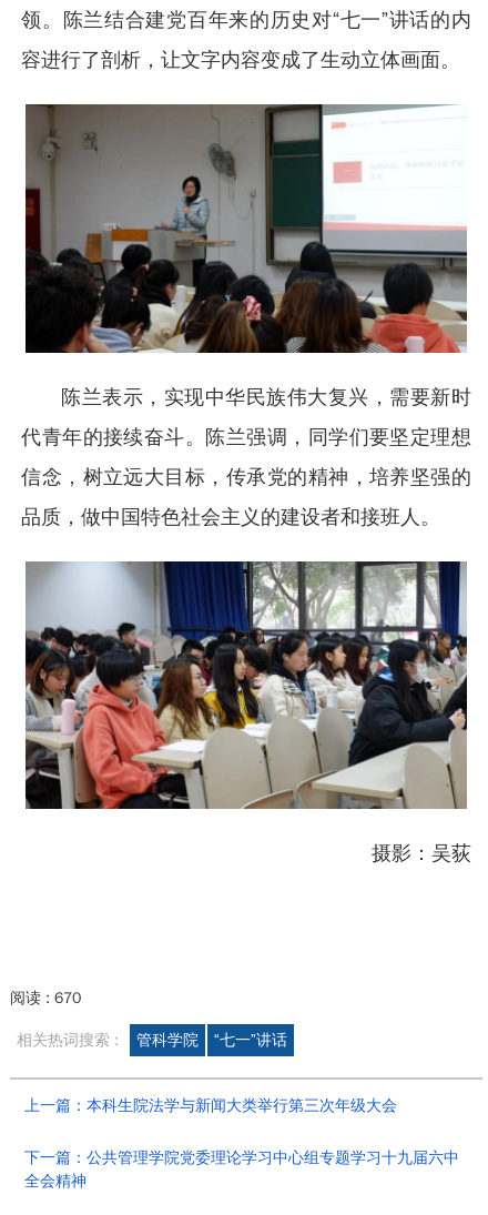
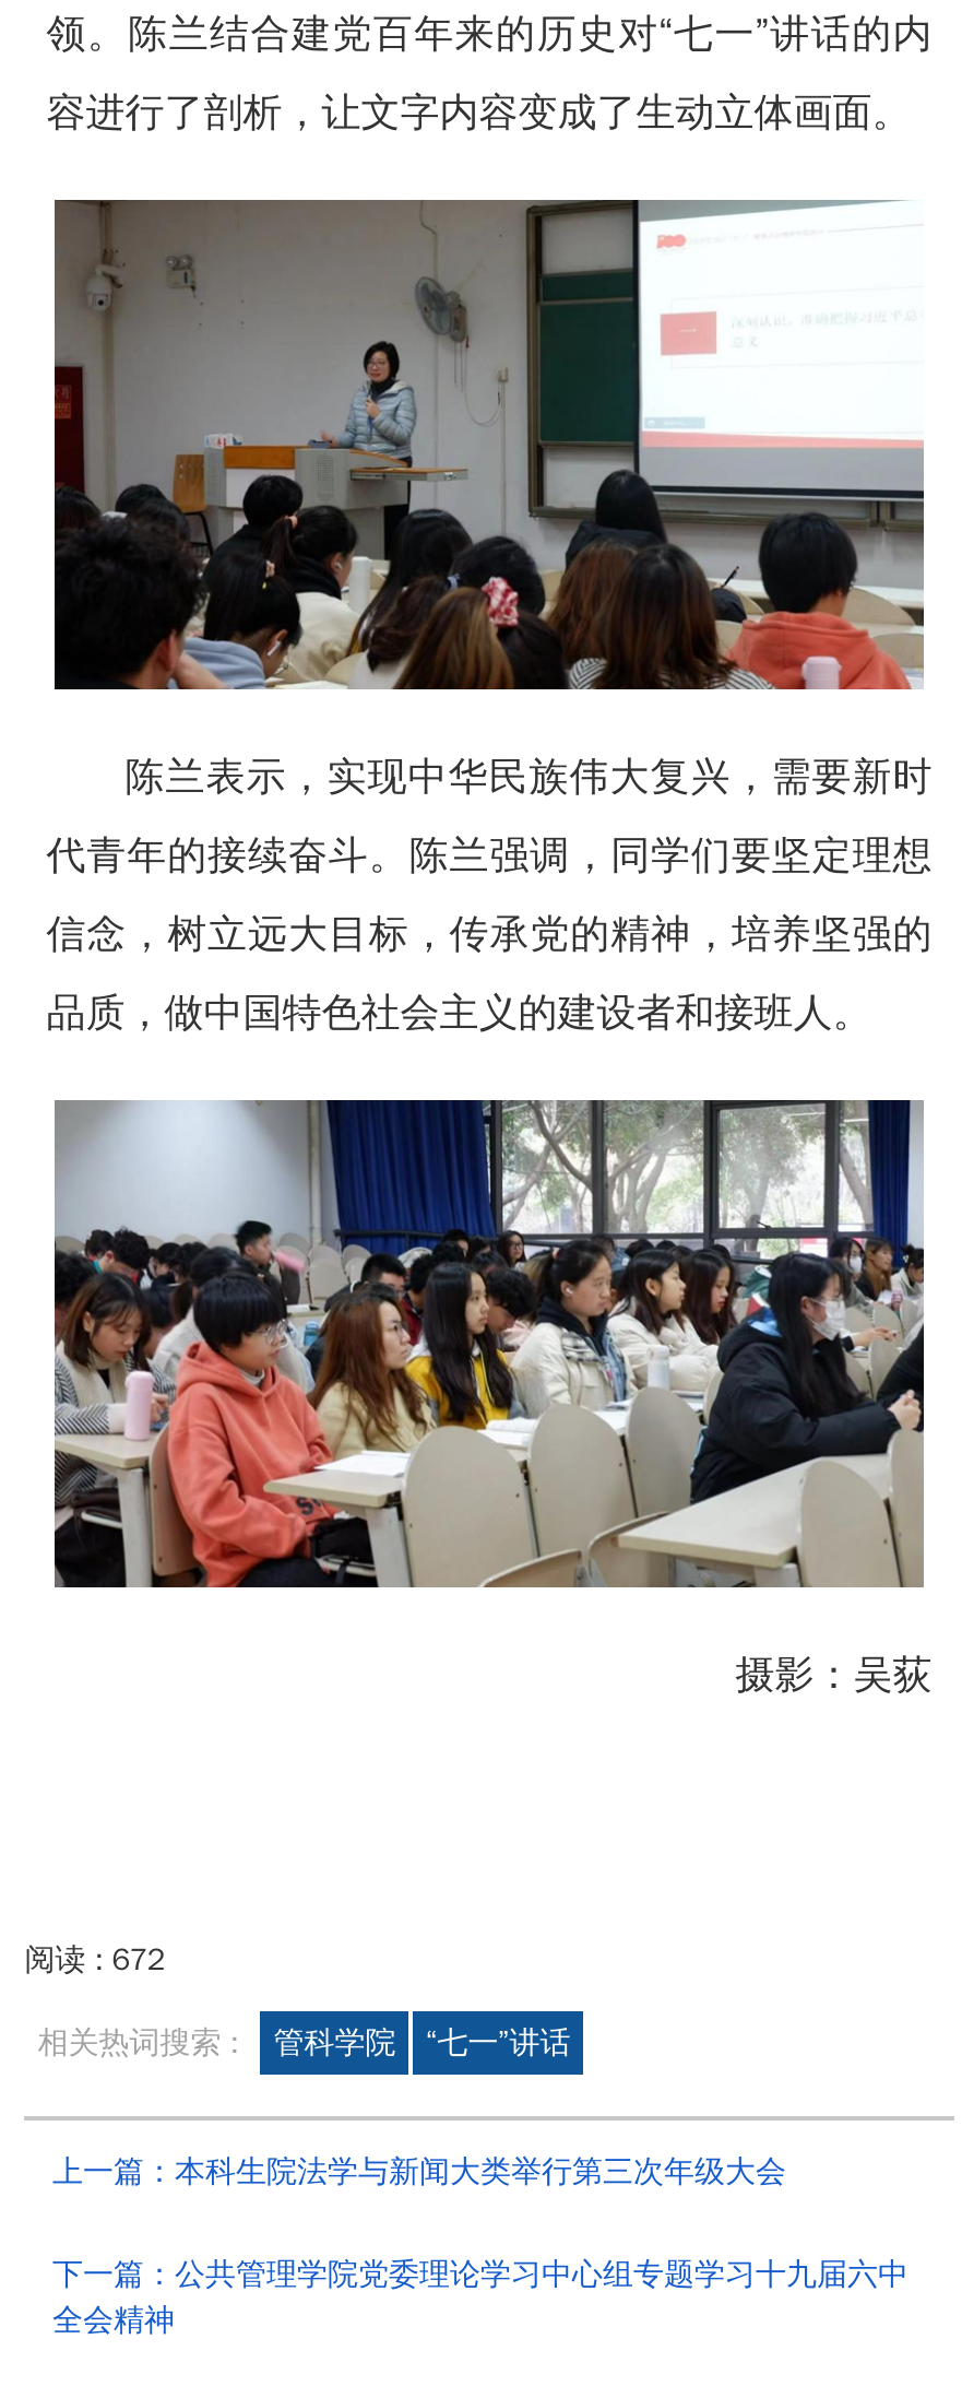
- 阅读 : 670
+ 阅读 : 672
